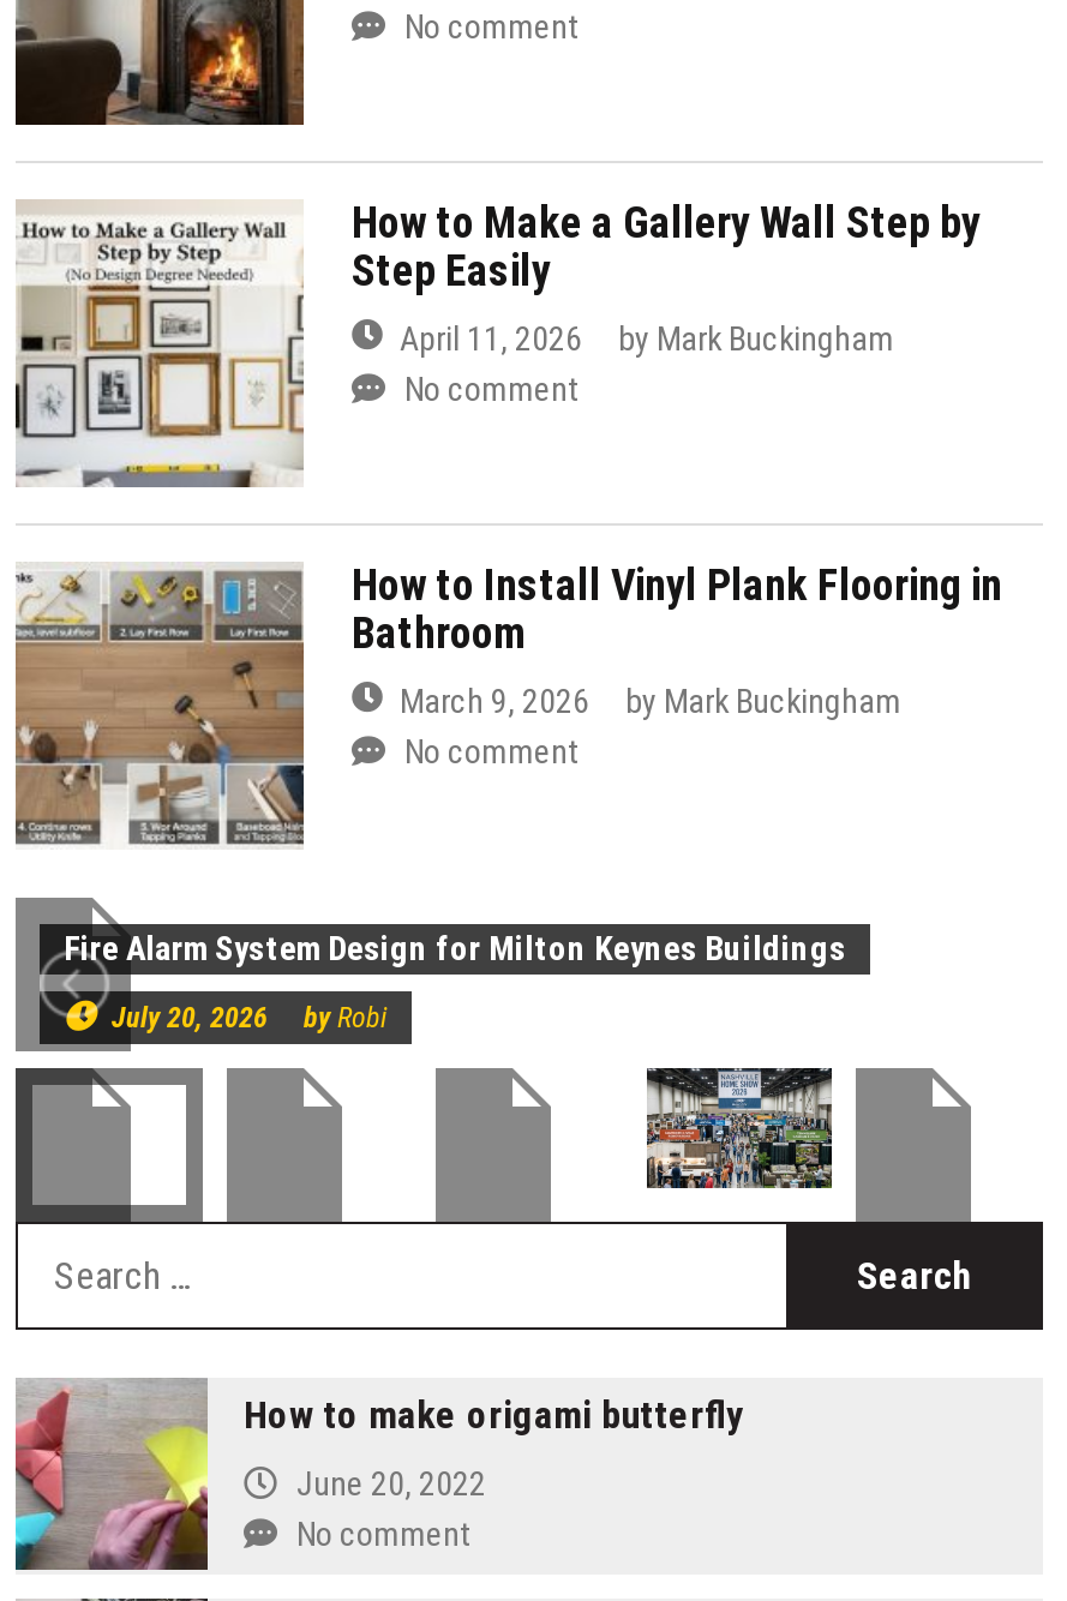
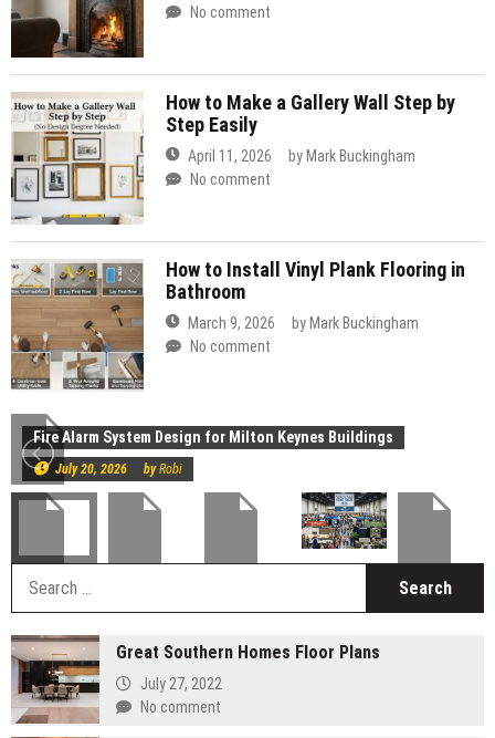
- [image]
- How to make origami butterfly
+ [image]
+ Great Southern Homes Floor Plans

- June 20, 2022
+ July 27, 2022
